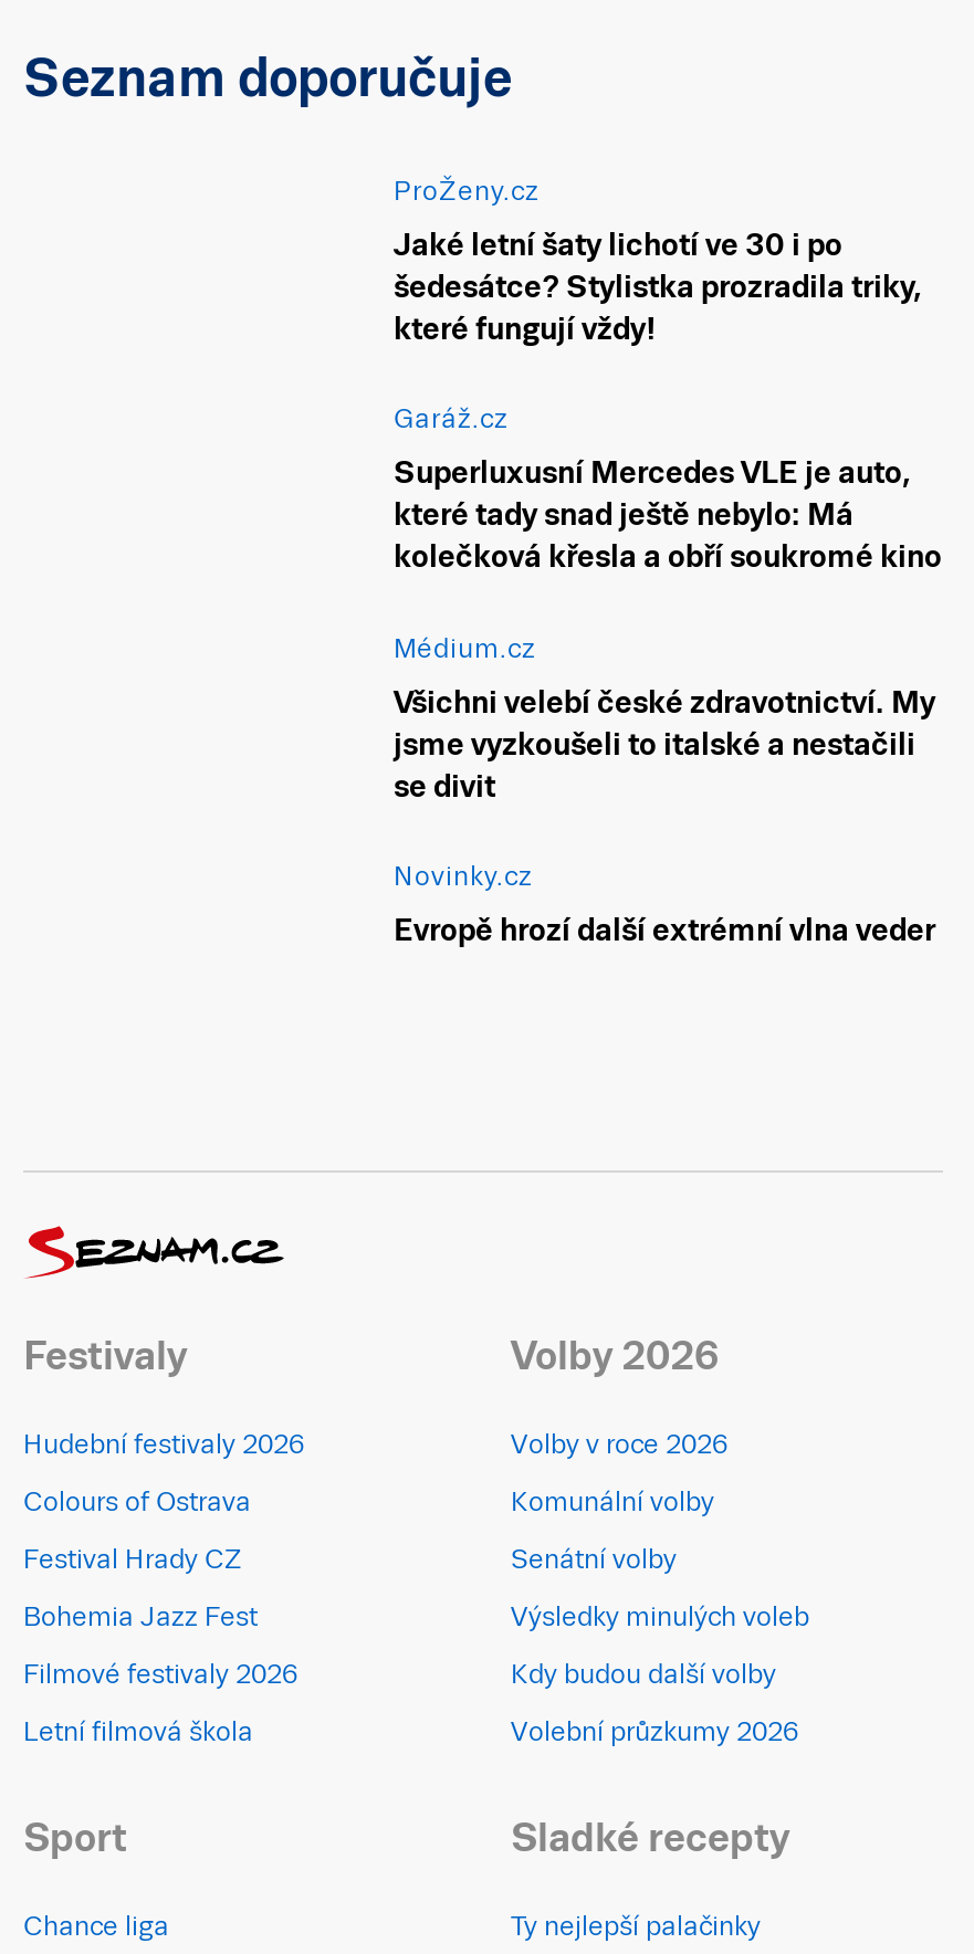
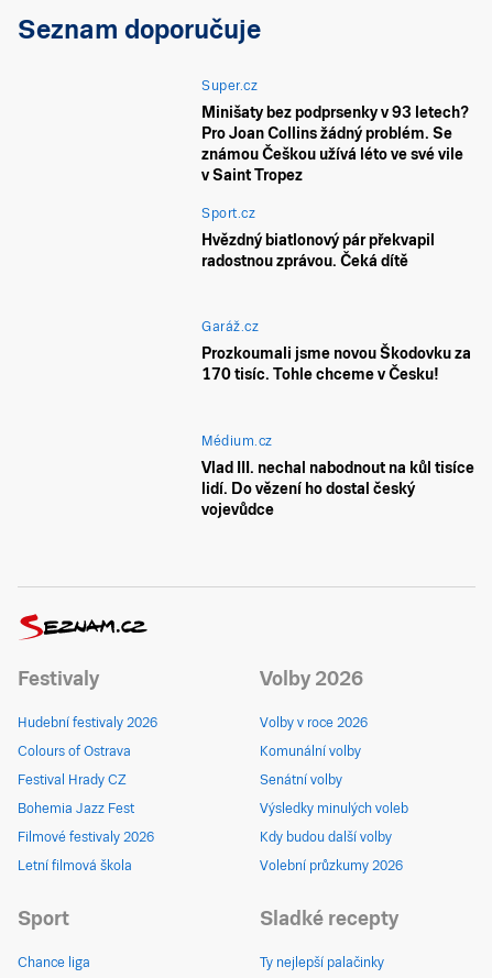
- ProŽeny.cz
- Jaké letní šaty lichotí ve 30 i po
- šedesátce? Stylistka prozradila triky,
- které fungují vždy!
+ Super.cz
+ Minišaty bez podprsenky v 93 letech?
+ Pro Joan Collins žádný problém. Se
+ známou Češkou užívá léto ve své vile
+ v Saint Tropez
+ Sport.cz
+ Hvězdný biatlonový pár překvapil
+ radostnou zprávou. Čeká dítě

moved down: Garáž.cz

- Superluxusní Mercedes VLE je auto,
- které tady snad ještě nebylo: Má
- kolečková křesla a obří soukromé kino
+ Prozkoumali jsme novou Škodovku za
+ 170 tisíc. Tohle chceme v Česku!

moved down: Médium.cz

- Všichni velebí české zdravotnictví. My
- jsme vyzkoušeli to italské a nestačili
- se divit
- Novinky.cz
- Evropě hrozí další extrémní vlna veder
+ Vlad III. nechal nabodnout na kůl tisíce
+ lidí. Do vězení ho dostal český
+ vojevůdce
